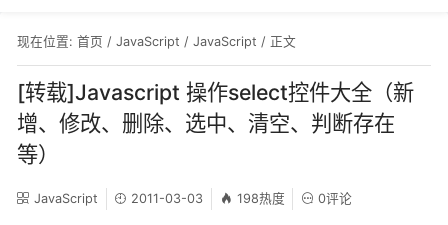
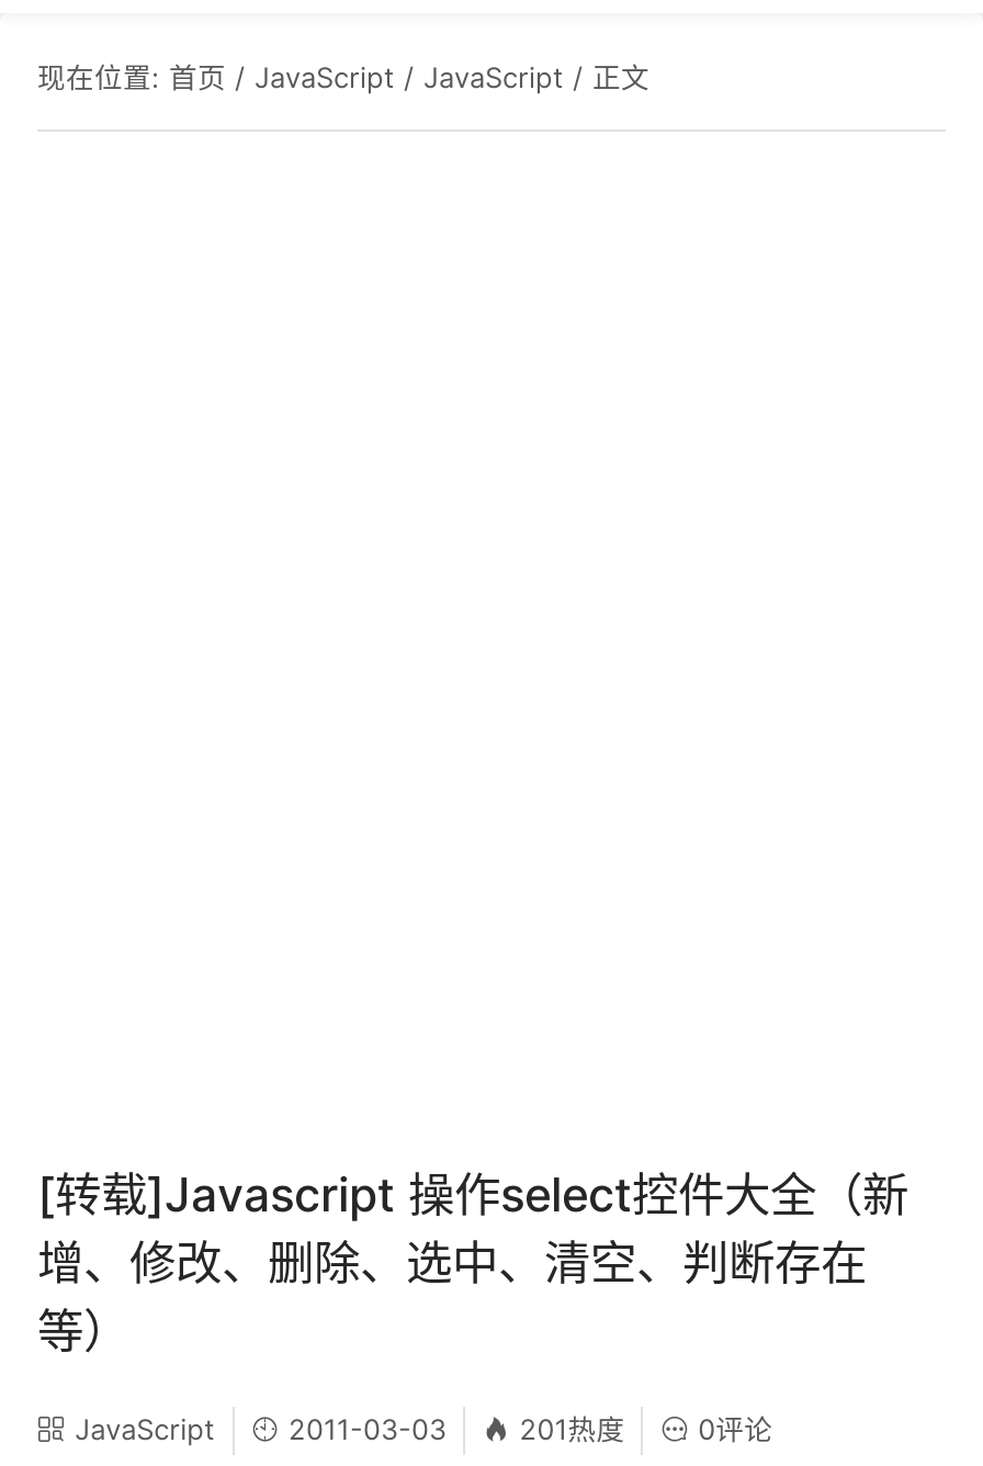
- 198热度
+ 201热度
